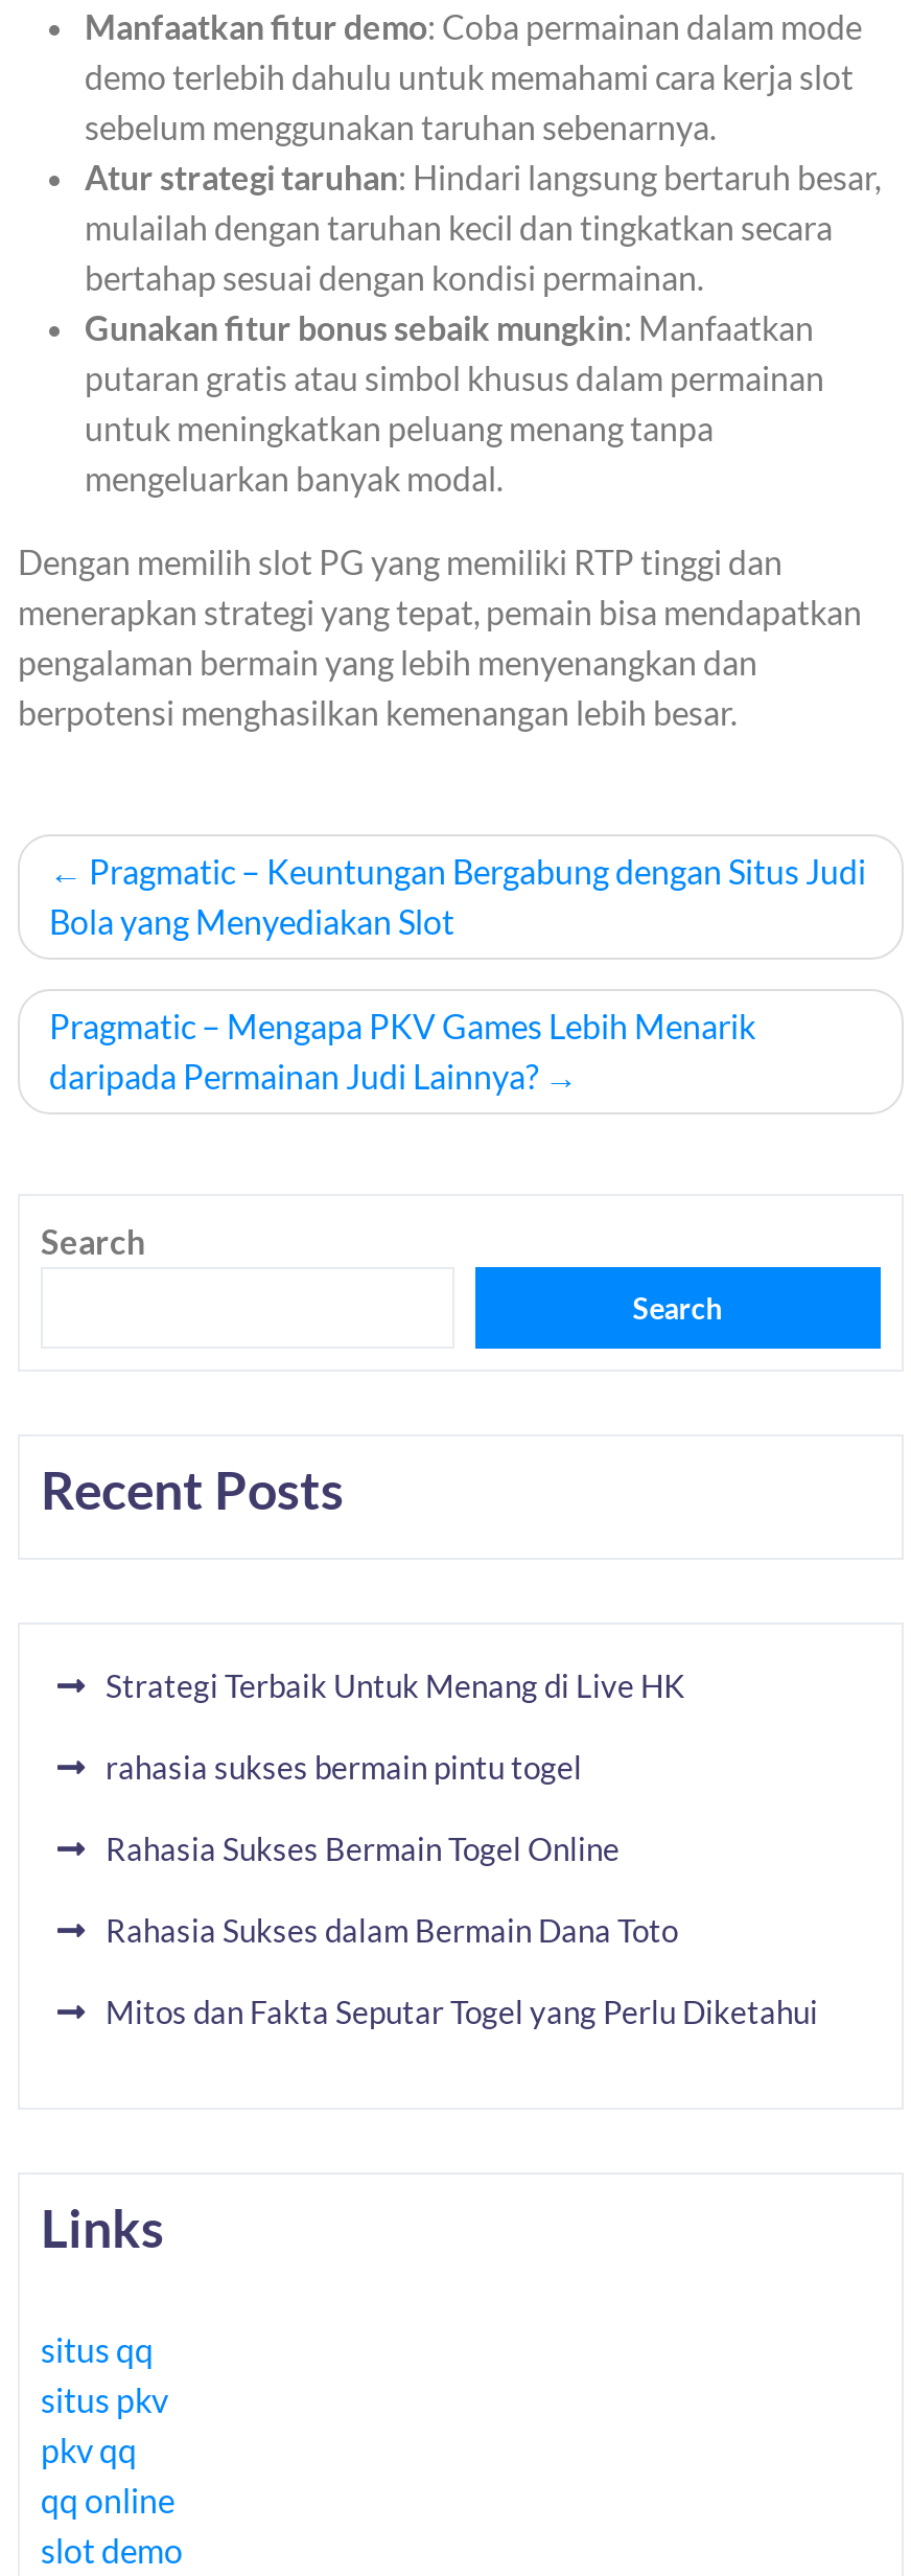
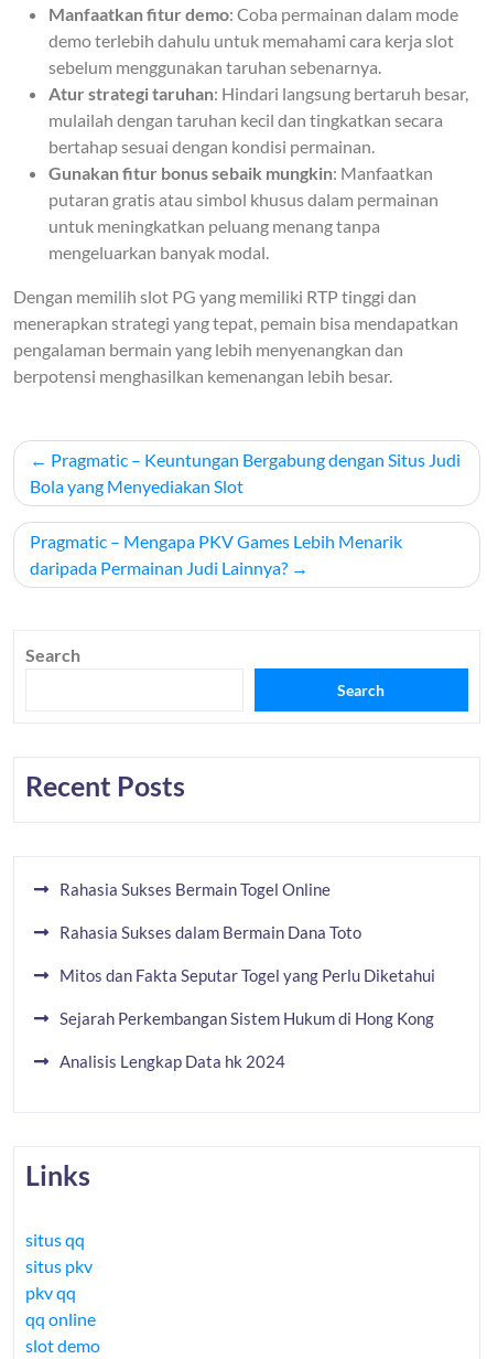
- Strategi Terbaik Untuk Menang di Live HK
- rahasia sukses bermain pintu togel

moved up: Rahasia Sukses Bermain Togel Online | Rahasia Sukses dalam Bermain Dana Toto | Mitos dan Fakta Seputar Togel yang Perlu Diketahui

+ Sejarah Perkembangan Sistem Hukum di Hong Kong
+ Analisis Lengkap Data hk 2024
